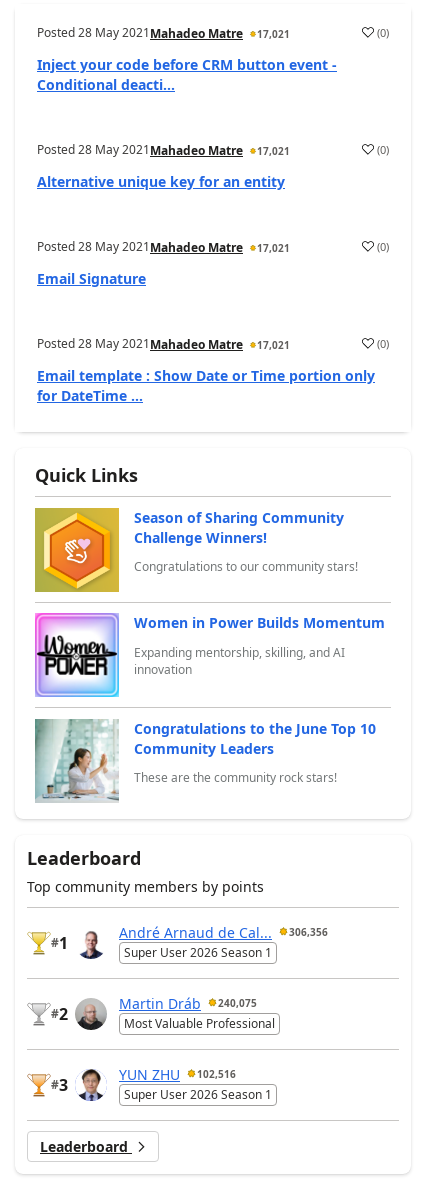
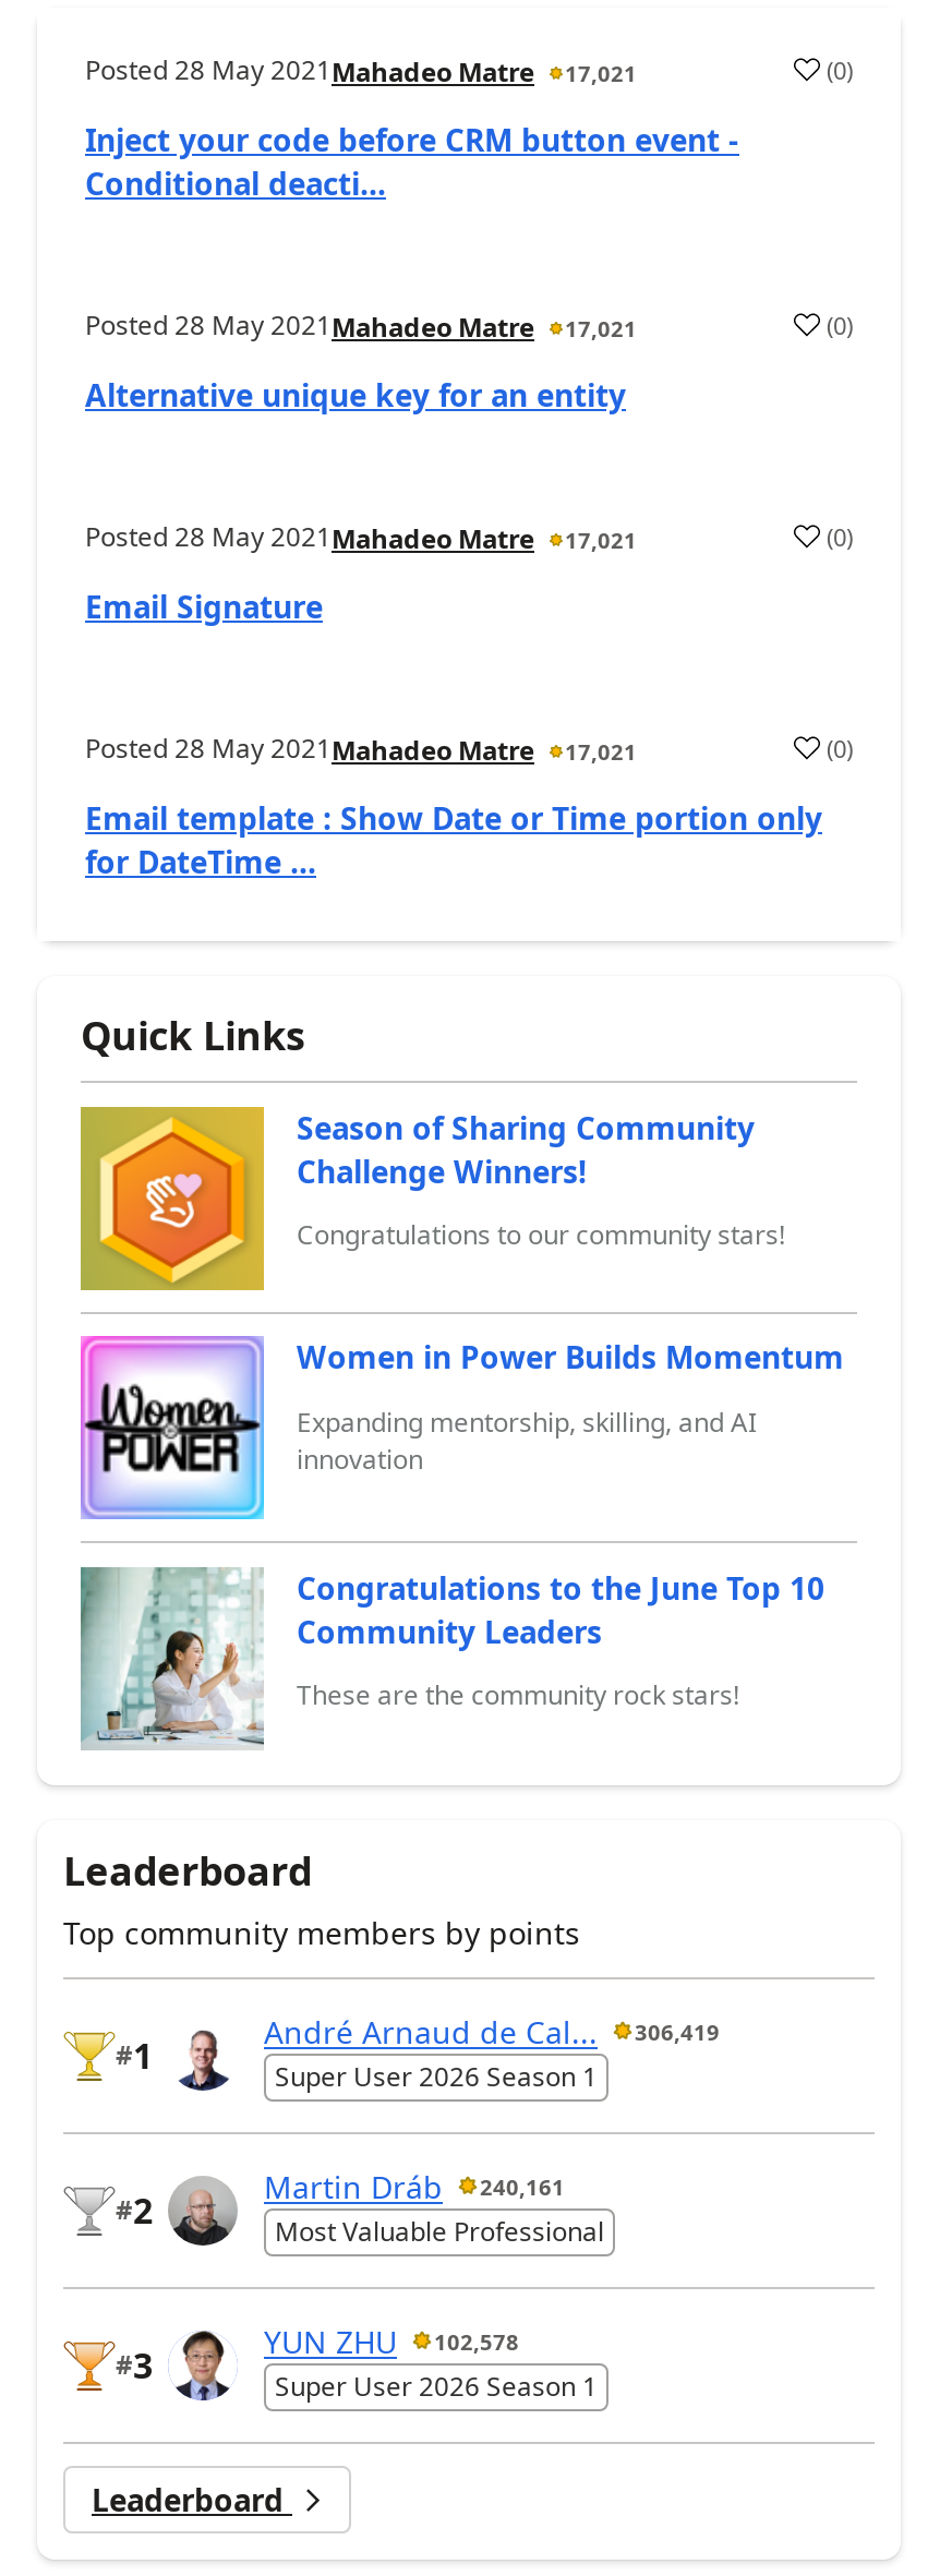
- André Arnaud de Cal... 306,356
+ André Arnaud de Cal... 306,419

- Martin Dráb 240,075
+ Martin Dráb 240,161

- YUN ZHU 102,516
+ YUN ZHU 102,578
